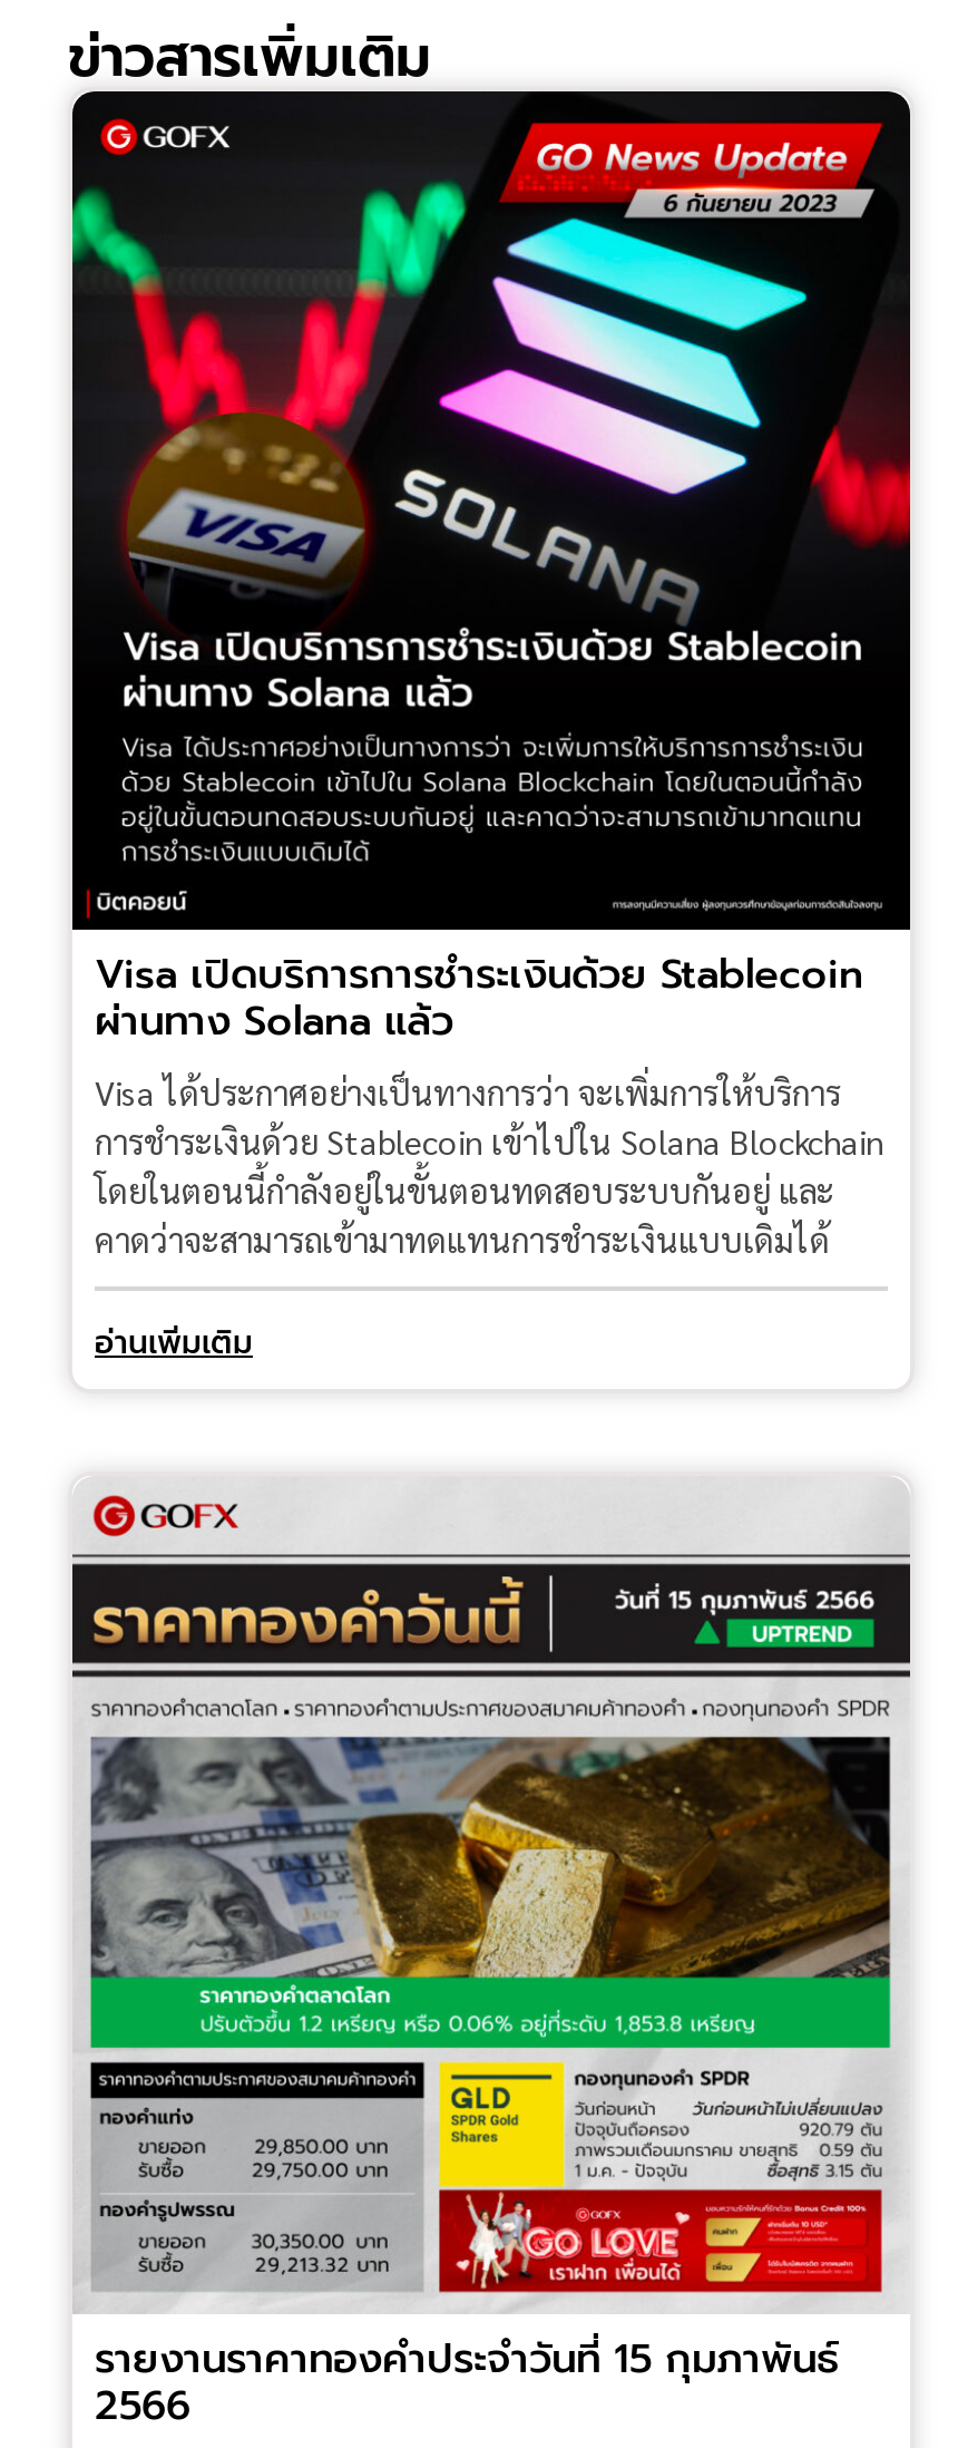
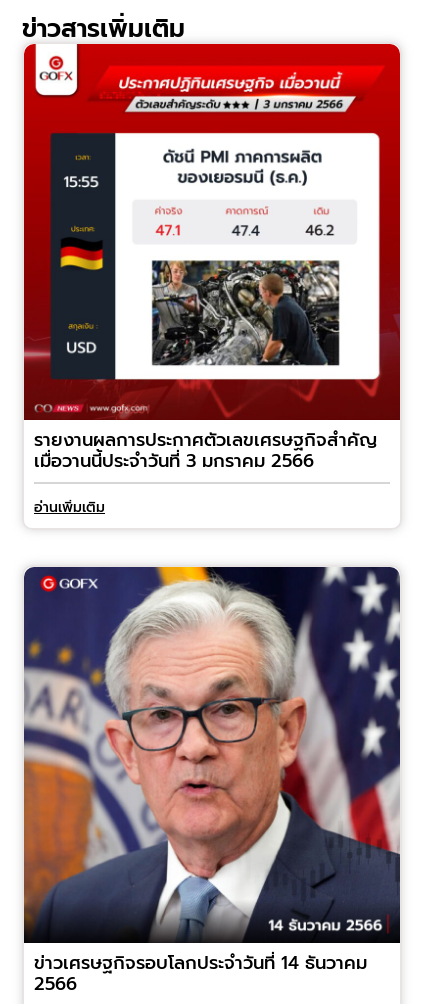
- [image]
- Visa เปิดบริการการชำระเงินด้วย Stablecoin
- ผ่านทาง Solana แล้ว
- Visa ได้ประกาศอย่างเป็นทางการว่า จะเพิ่มการให้บริการ
- การชำระเงินด้วย Stablecoin เข้าไปใน Solana Blockchain
- โดยในตอนนี้กำลังอยู่ในขั้นตอนทดสอบระบบกันอยู่ และ
- คาดว่าจะสามารถเข้ามาทดแทนการชำระเงินแบบเดิมได้
+ [image]
+ รายงานผลการประกาศตัวเลขเศรษฐกิจสำคัญ
+ เมื่อวานนี้ประจำวันที่ 3 มกราคม 2566

- [image]
- รายงานราคาทองคำประจำวันที่ 15 กุมภาพันธ์
+ [image]
+ ข่าวเศรษฐกิจรอบโลกประจำวันที่ 14 ธันวาคม
